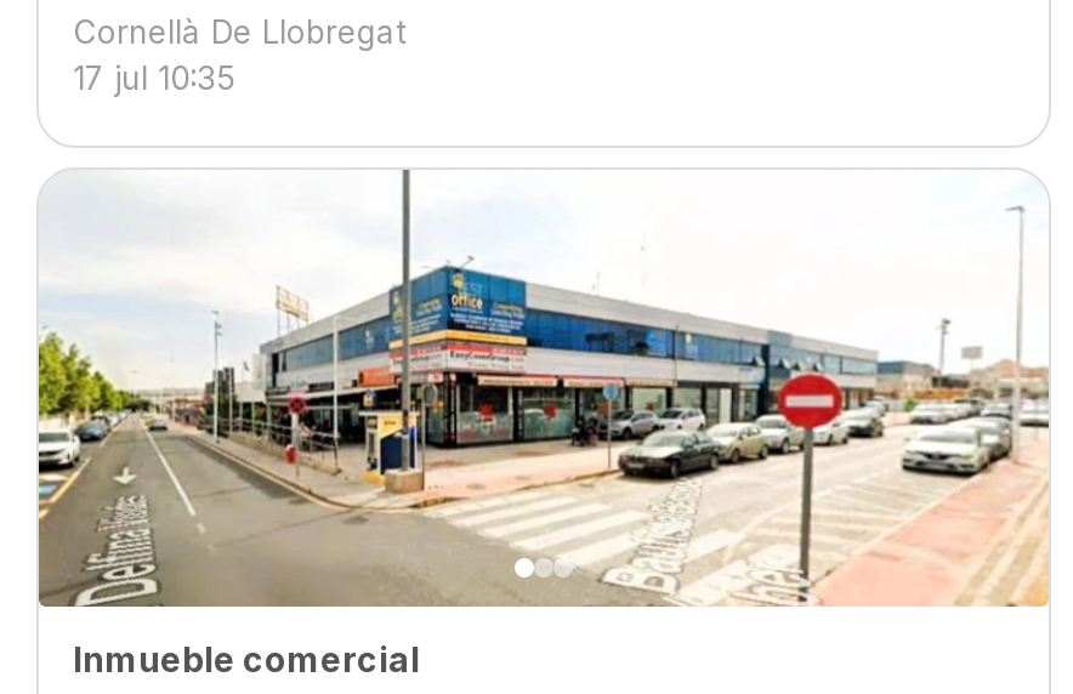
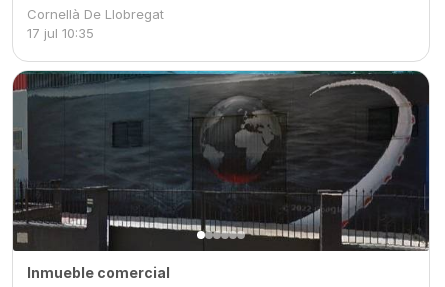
- [image]
+ [image]
